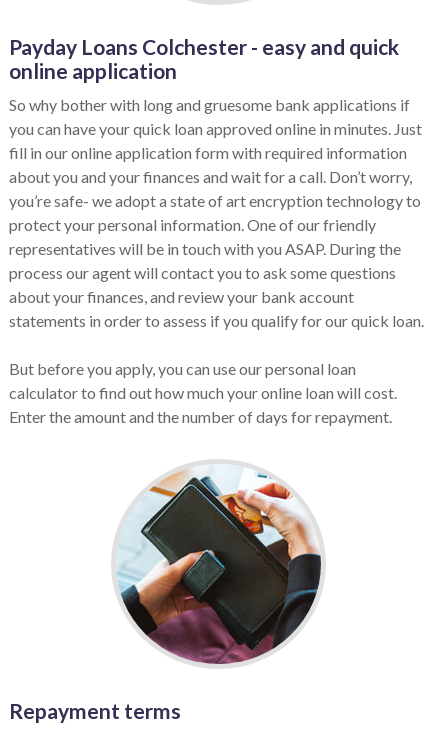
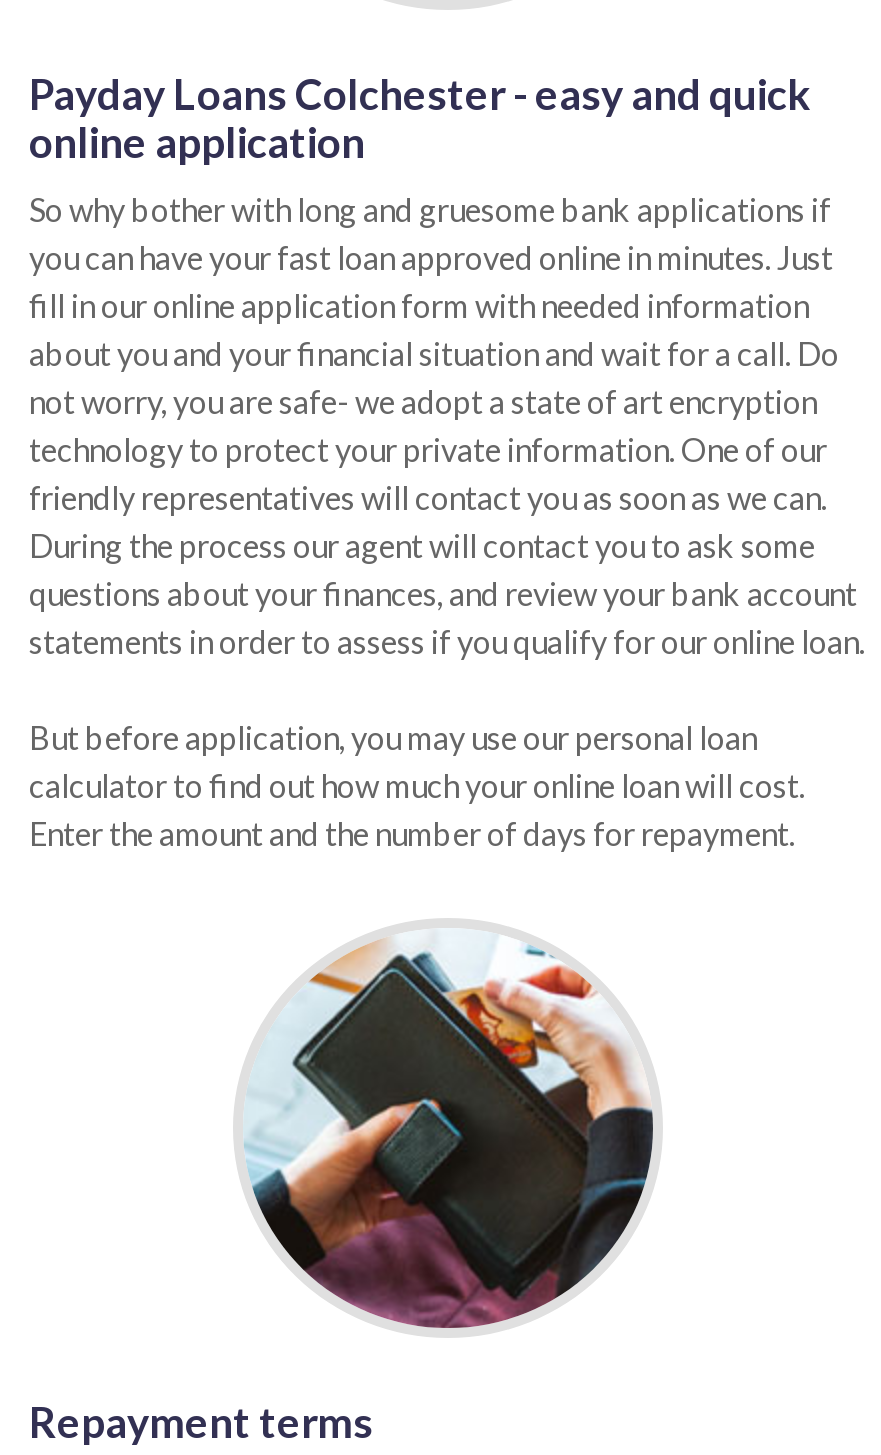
- you can have your quick loan approved online in minutes. Just
- fill in our online application form with required information
- about you and your finances and wait for a call. Don’t worry,
- you’re safe- we adopt a state of art encryption technology to
- protect your personal information. One of our friendly
- representatives will be in touch with you ASAP. During the
- process our agent will contact you to ask some questions
- about your finances, and review your bank account
- statements in order to assess if you qualify for our quick loan.
+ you can have your fast loan approved online in minutes. Just
+ fill in our online application form with needed information
+ about you and your financial situation and wait for a call. Do
+ not worry, you are safe- we adopt a state of art encryption
+ technology to protect your private information. One of our
+ friendly representatives will contact you as soon as we can.
+ During the process our agent will contact you to ask some
+ questions about your finances, and review your bank account
+ statements in order to assess if you qualify for our online loan.

- But before you apply, you can use our personal loan
+ But before application, you may use our personal loan
